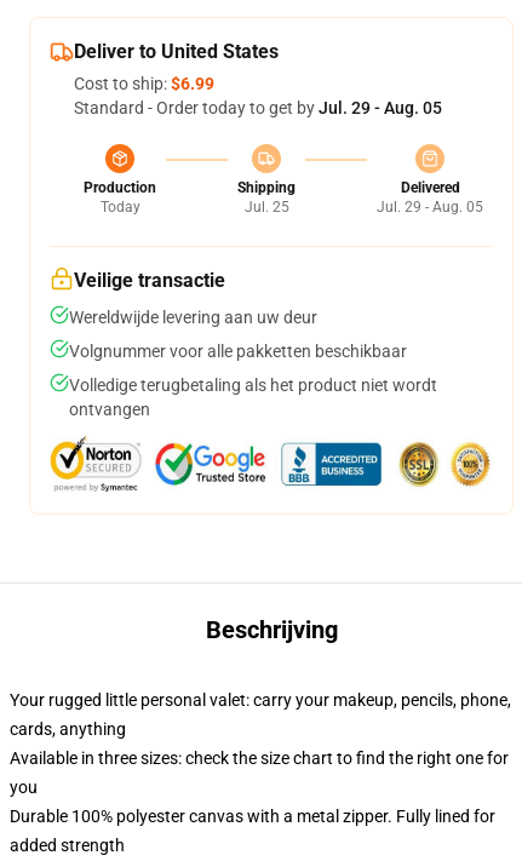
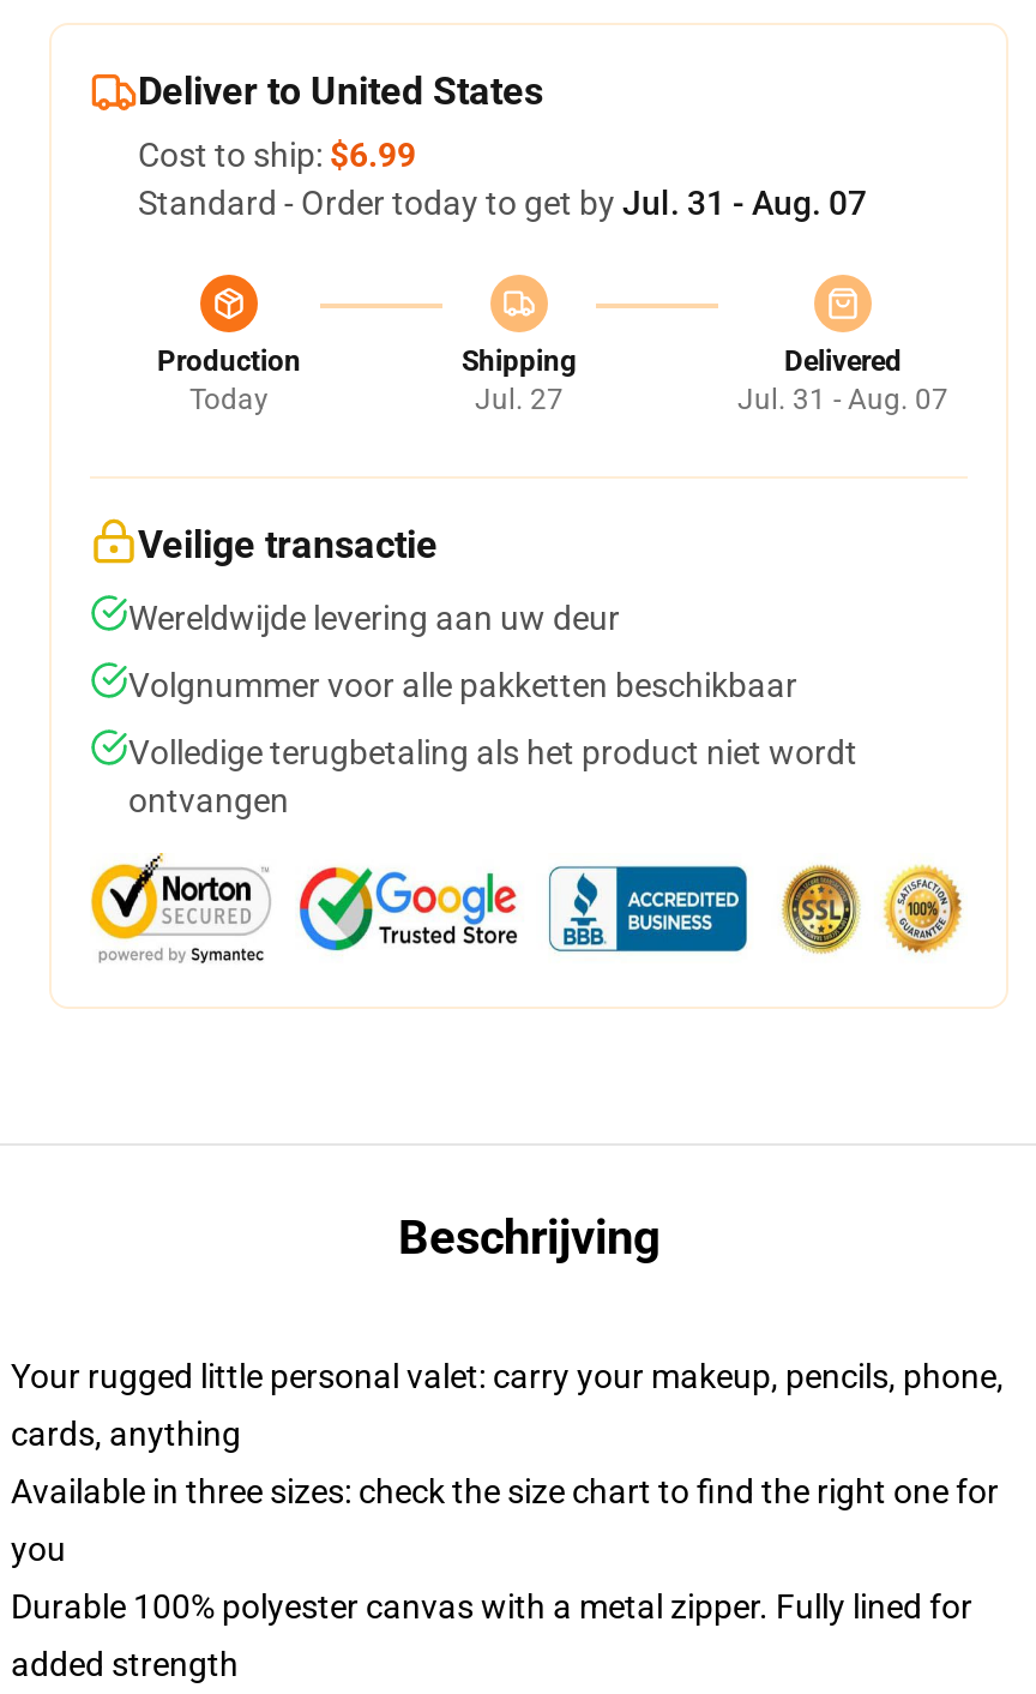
- Standard - Order today to get by Jul. 29 - Aug. 05
+ Standard - Order today to get by Jul. 31 - Aug. 07

- Jul. 25
+ Jul. 27

- Jul. 29 - Aug. 05
+ Jul. 31 - Aug. 07
